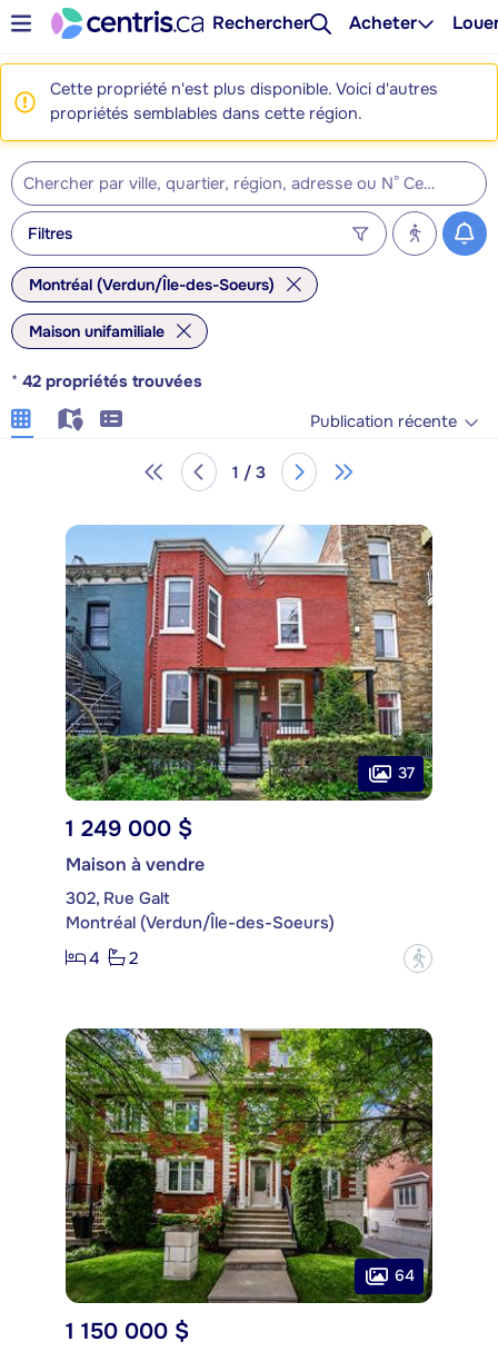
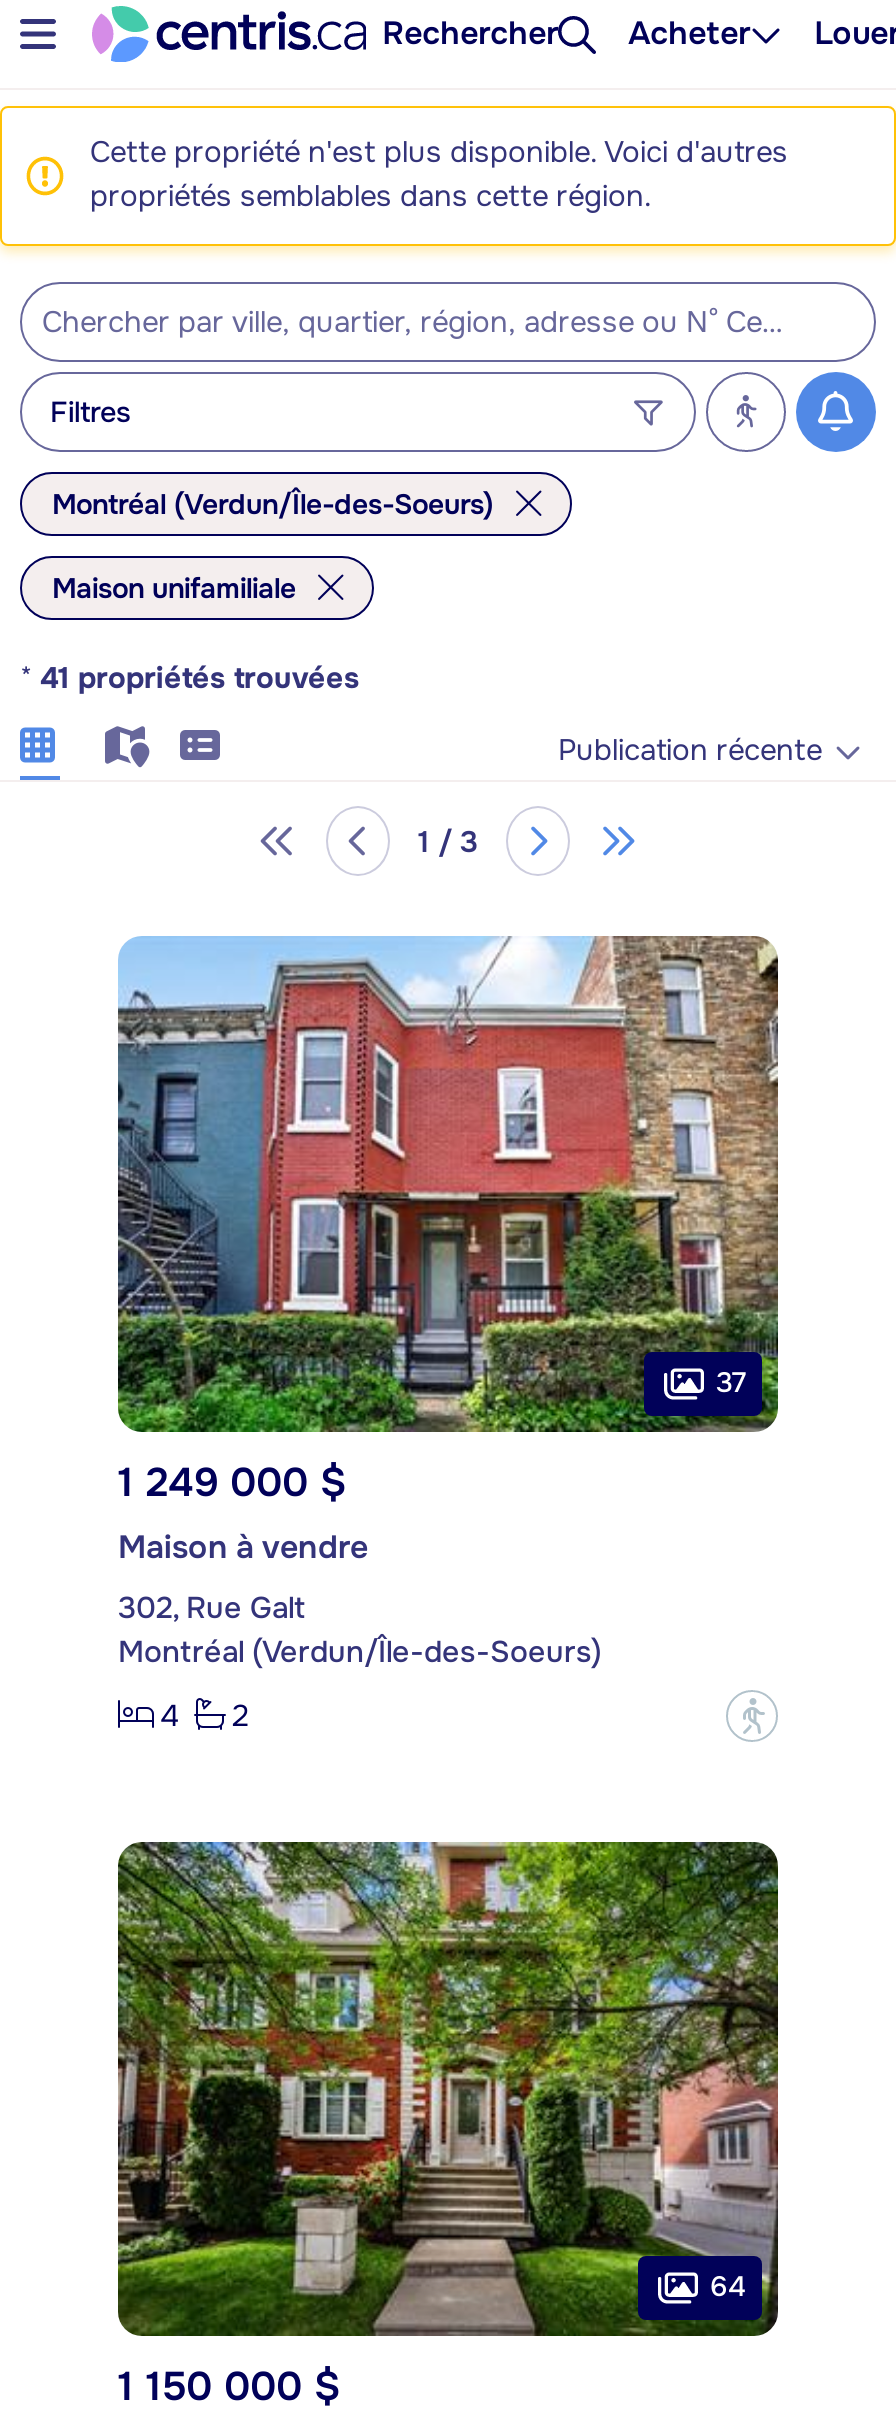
- * 42 propriétés trouvées
+ * 41 propriétés trouvées
